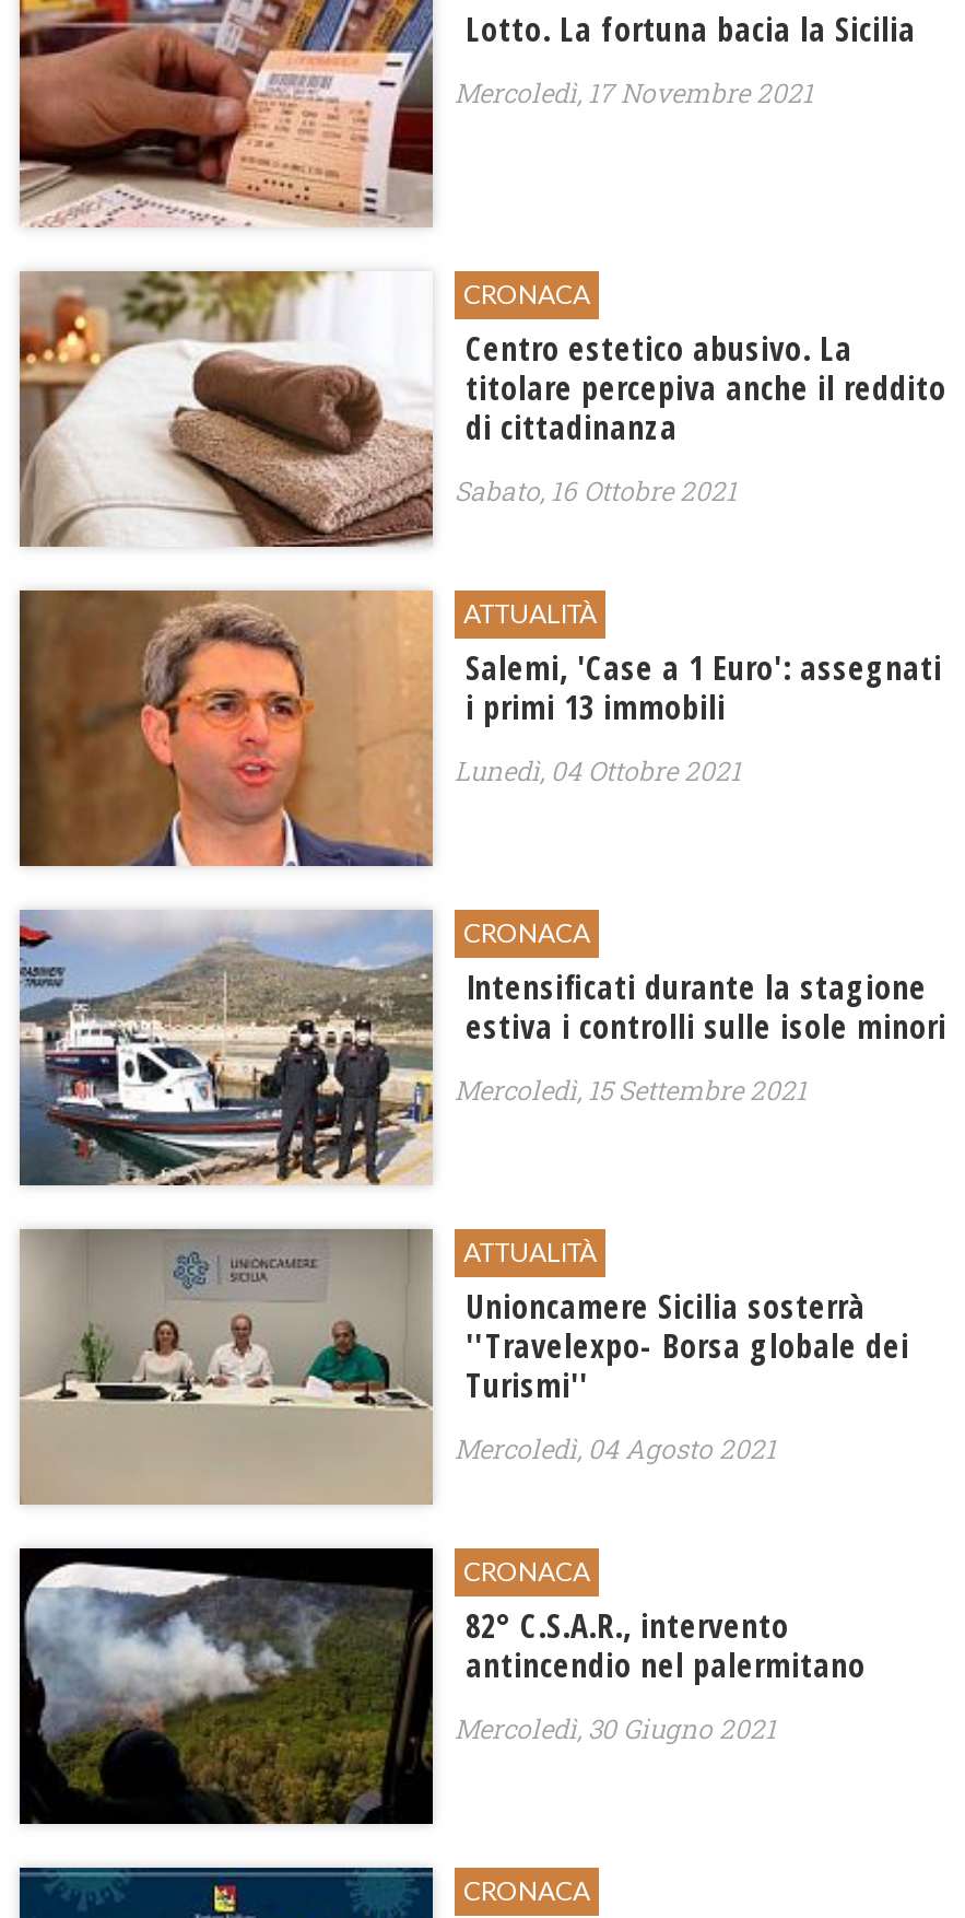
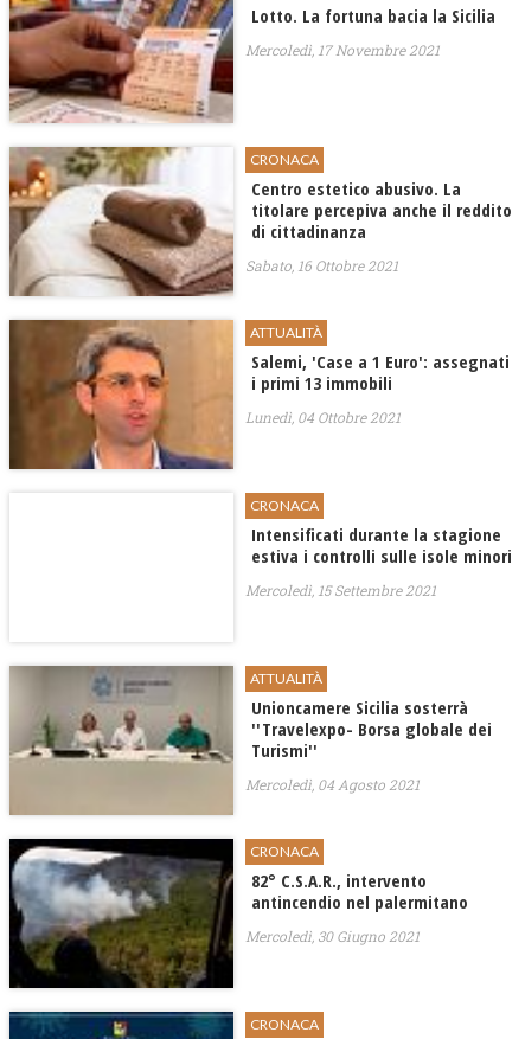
- [image]
